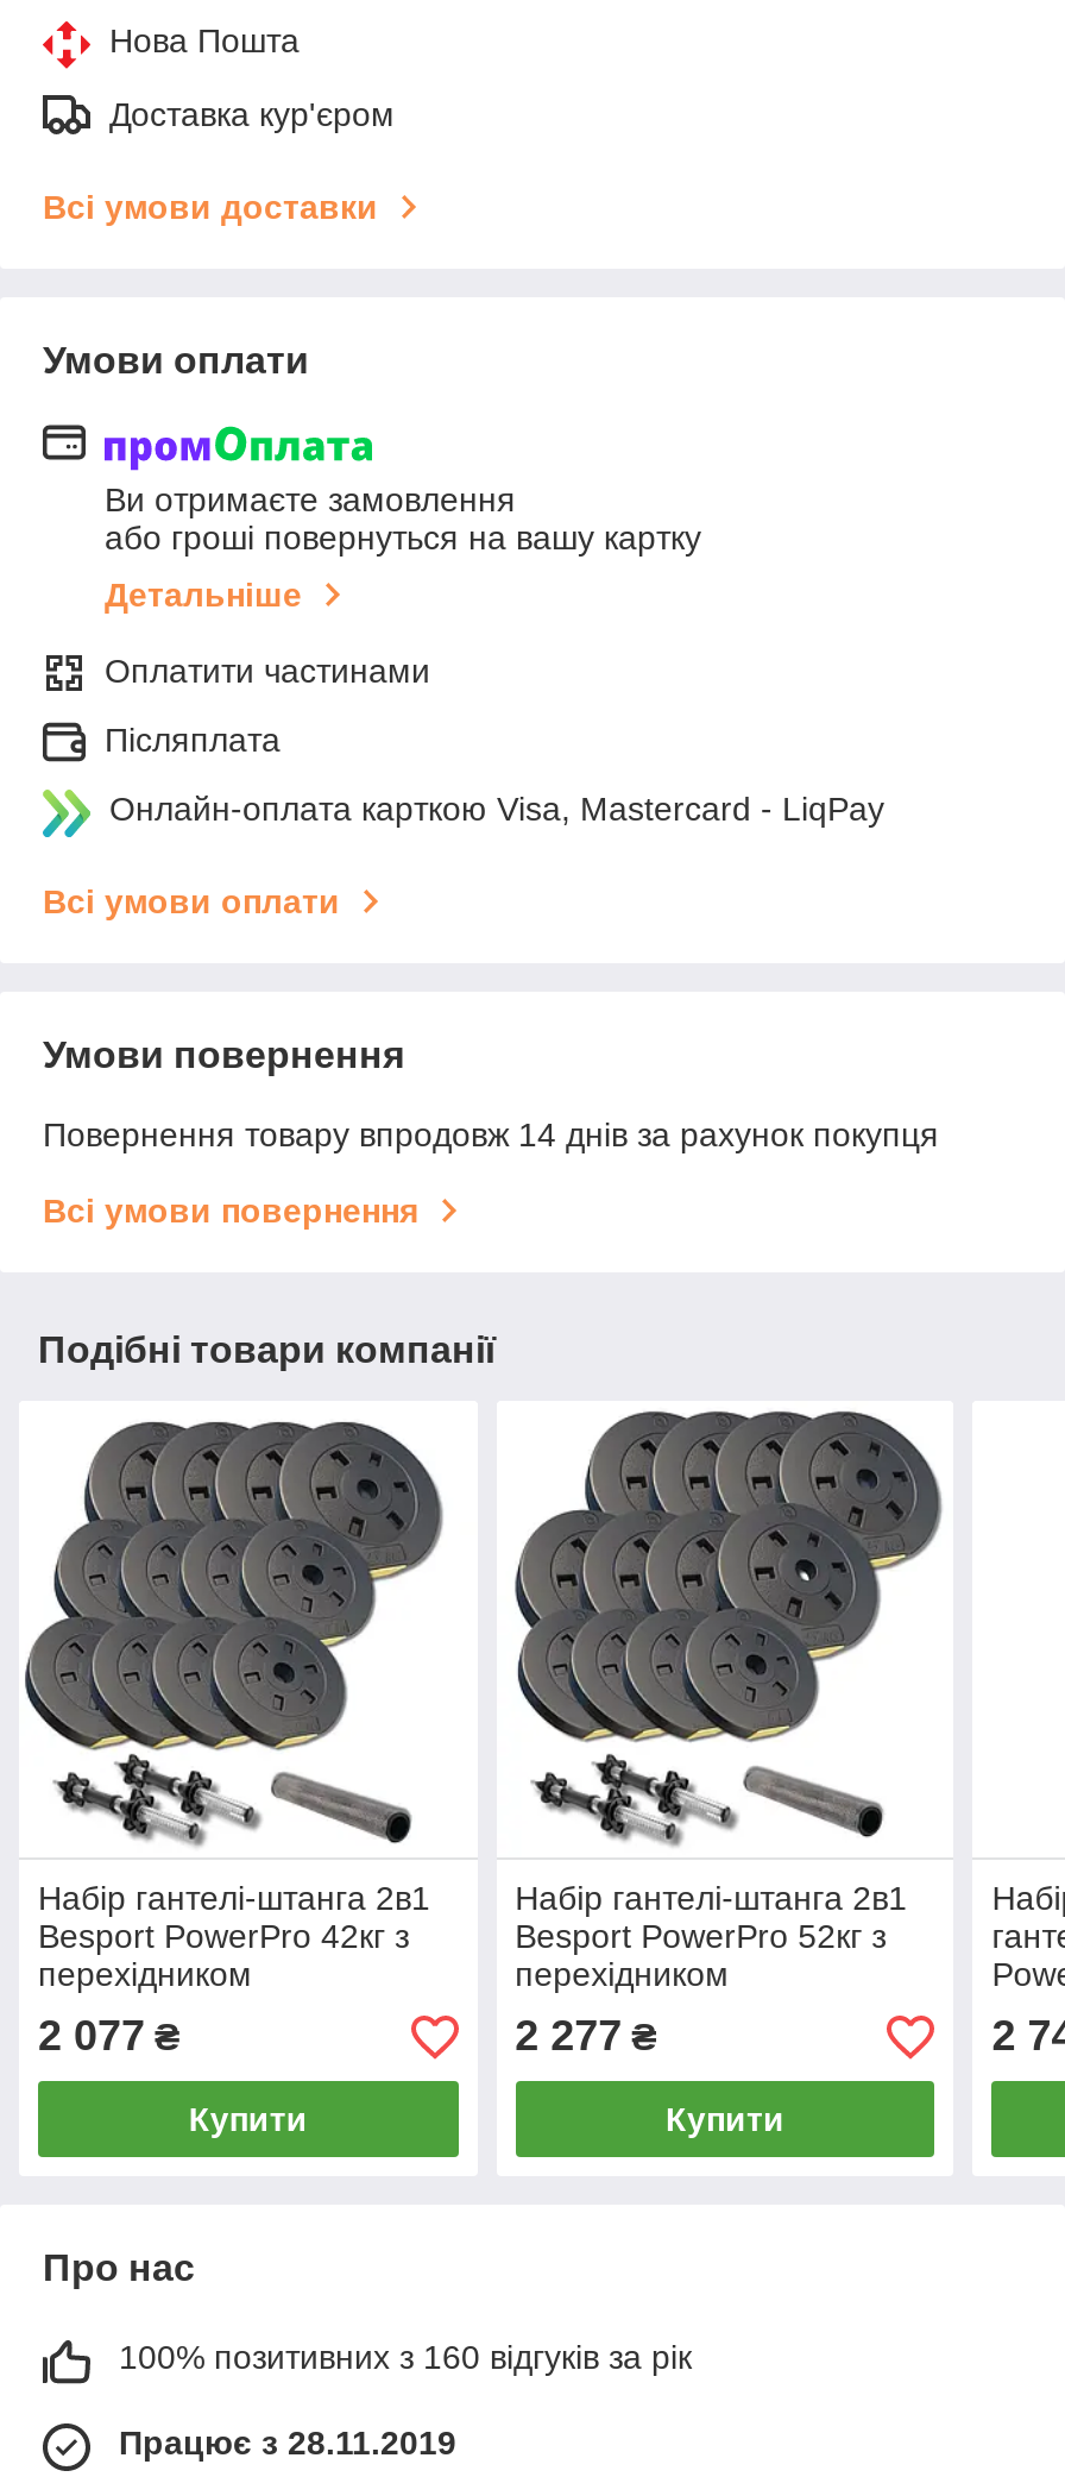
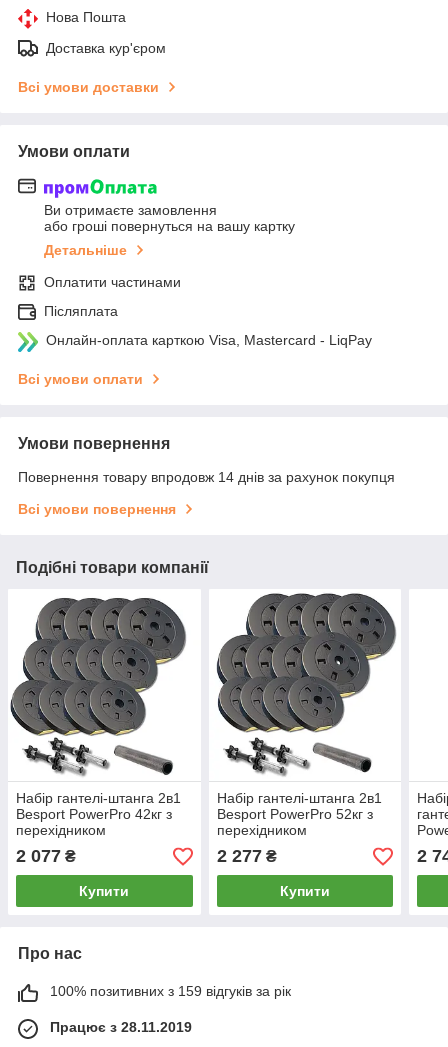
- 100% позитивних з 160 відгуків за рік
+ 100% позитивних з 159 відгуків за рік
